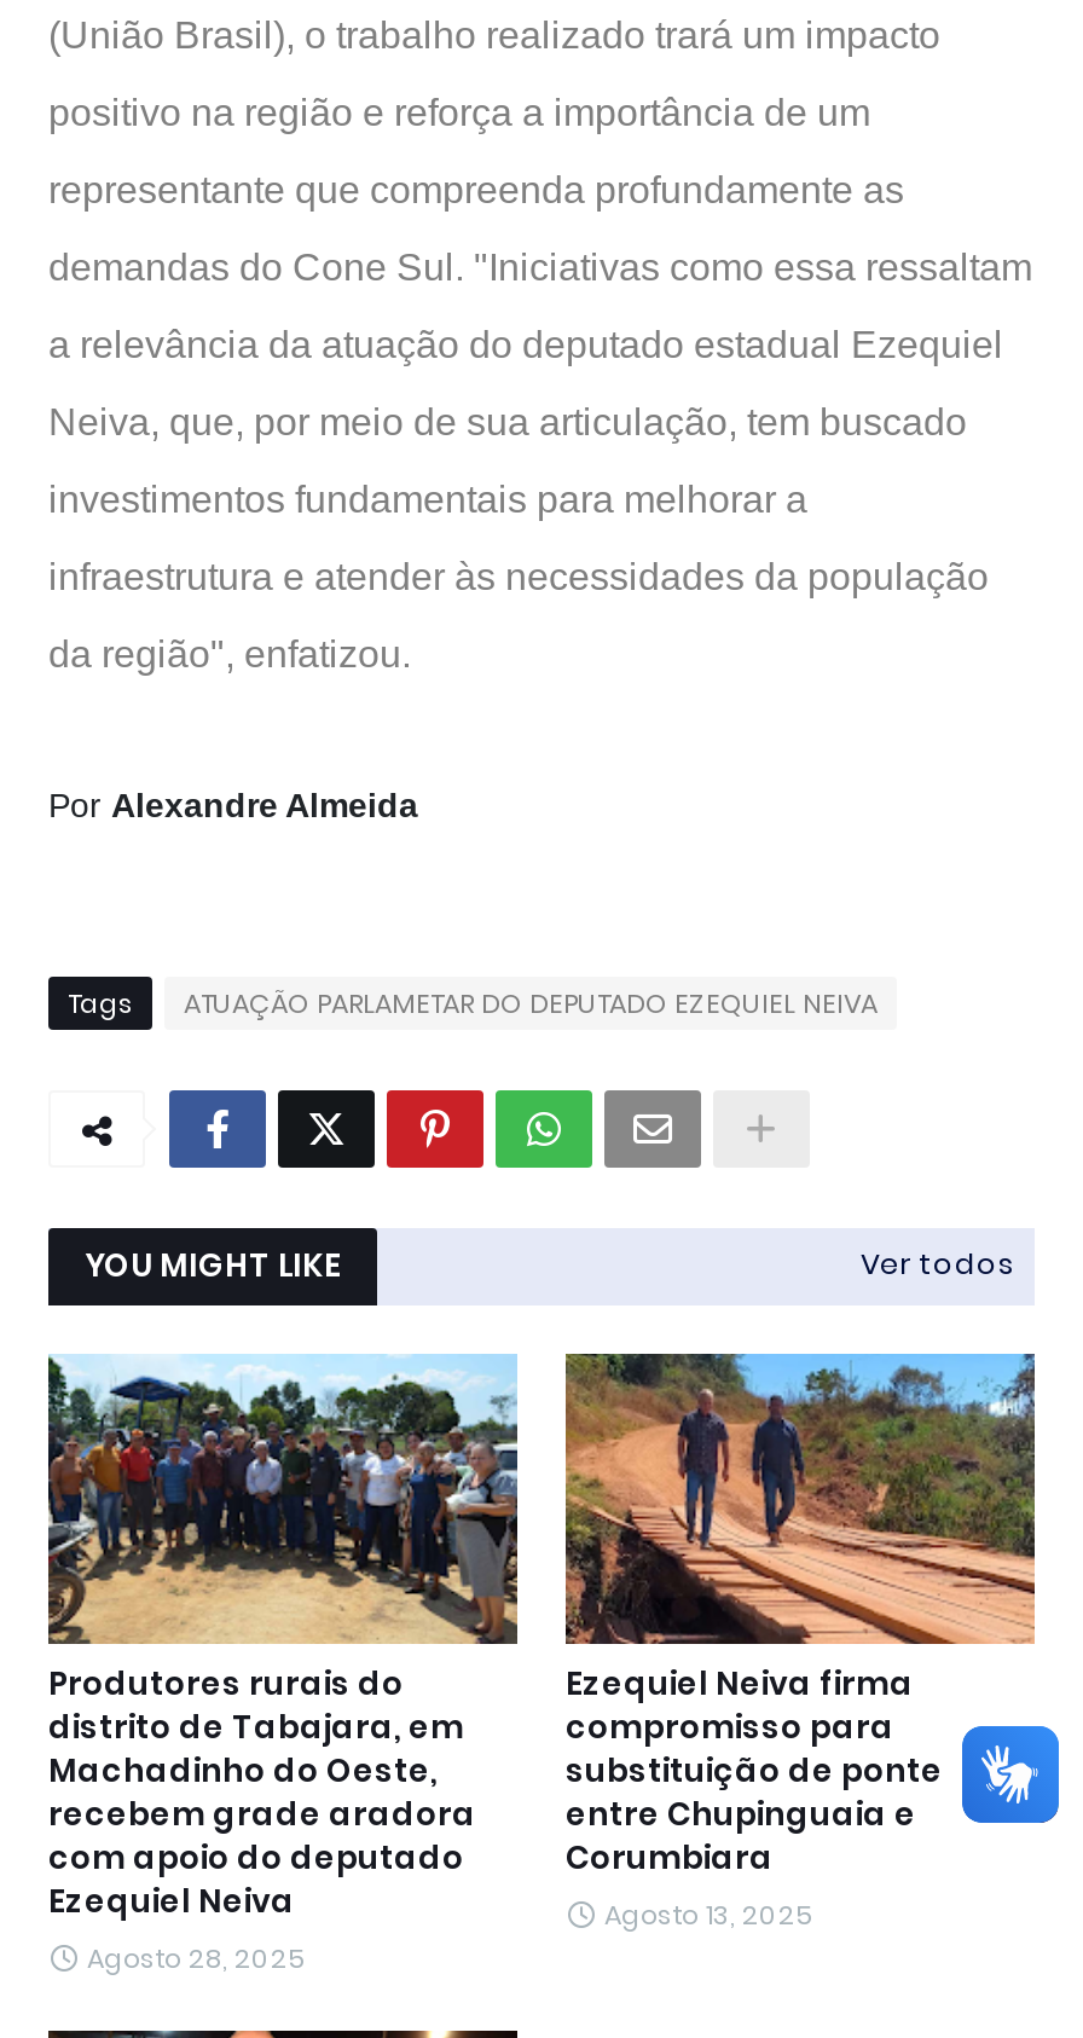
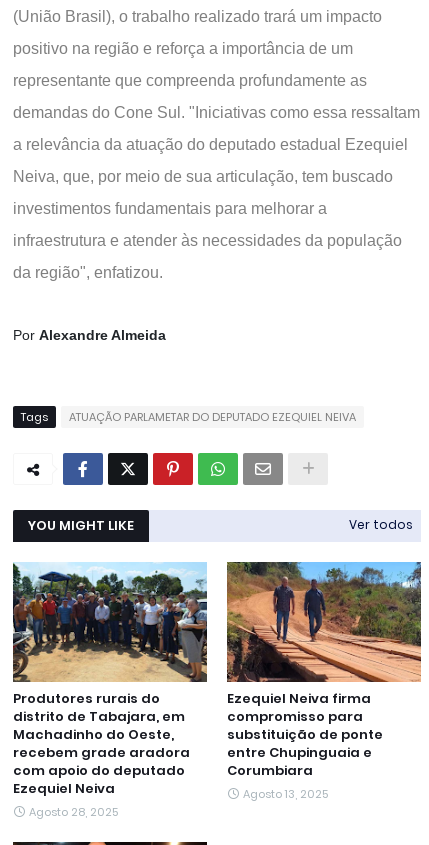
- [image]
